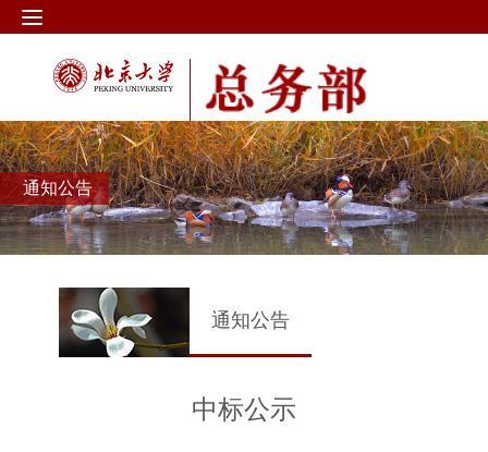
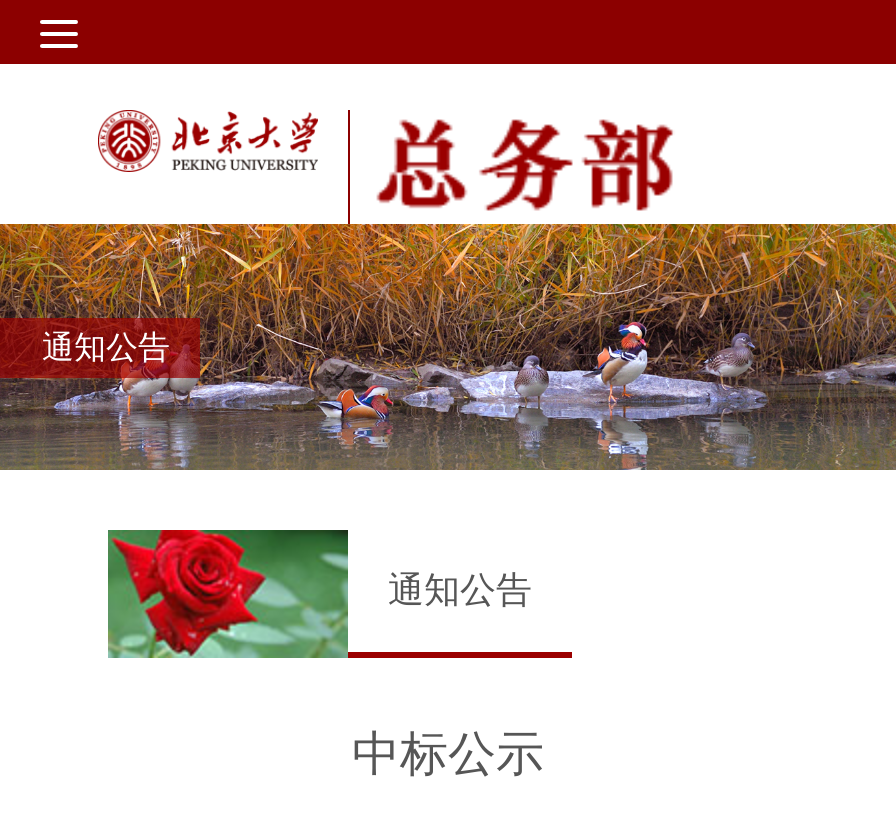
- [image]
+ [image]
